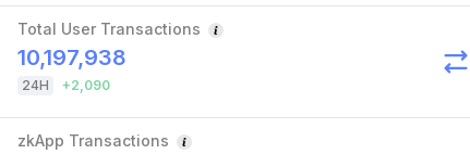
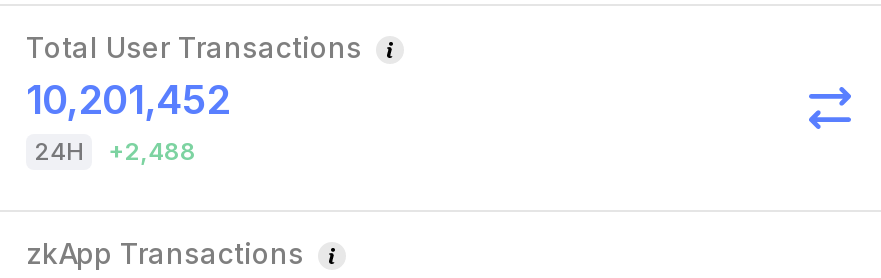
- 10,197,938
+ 10,201,452

- 24H +2,090
+ 24H +2,488
